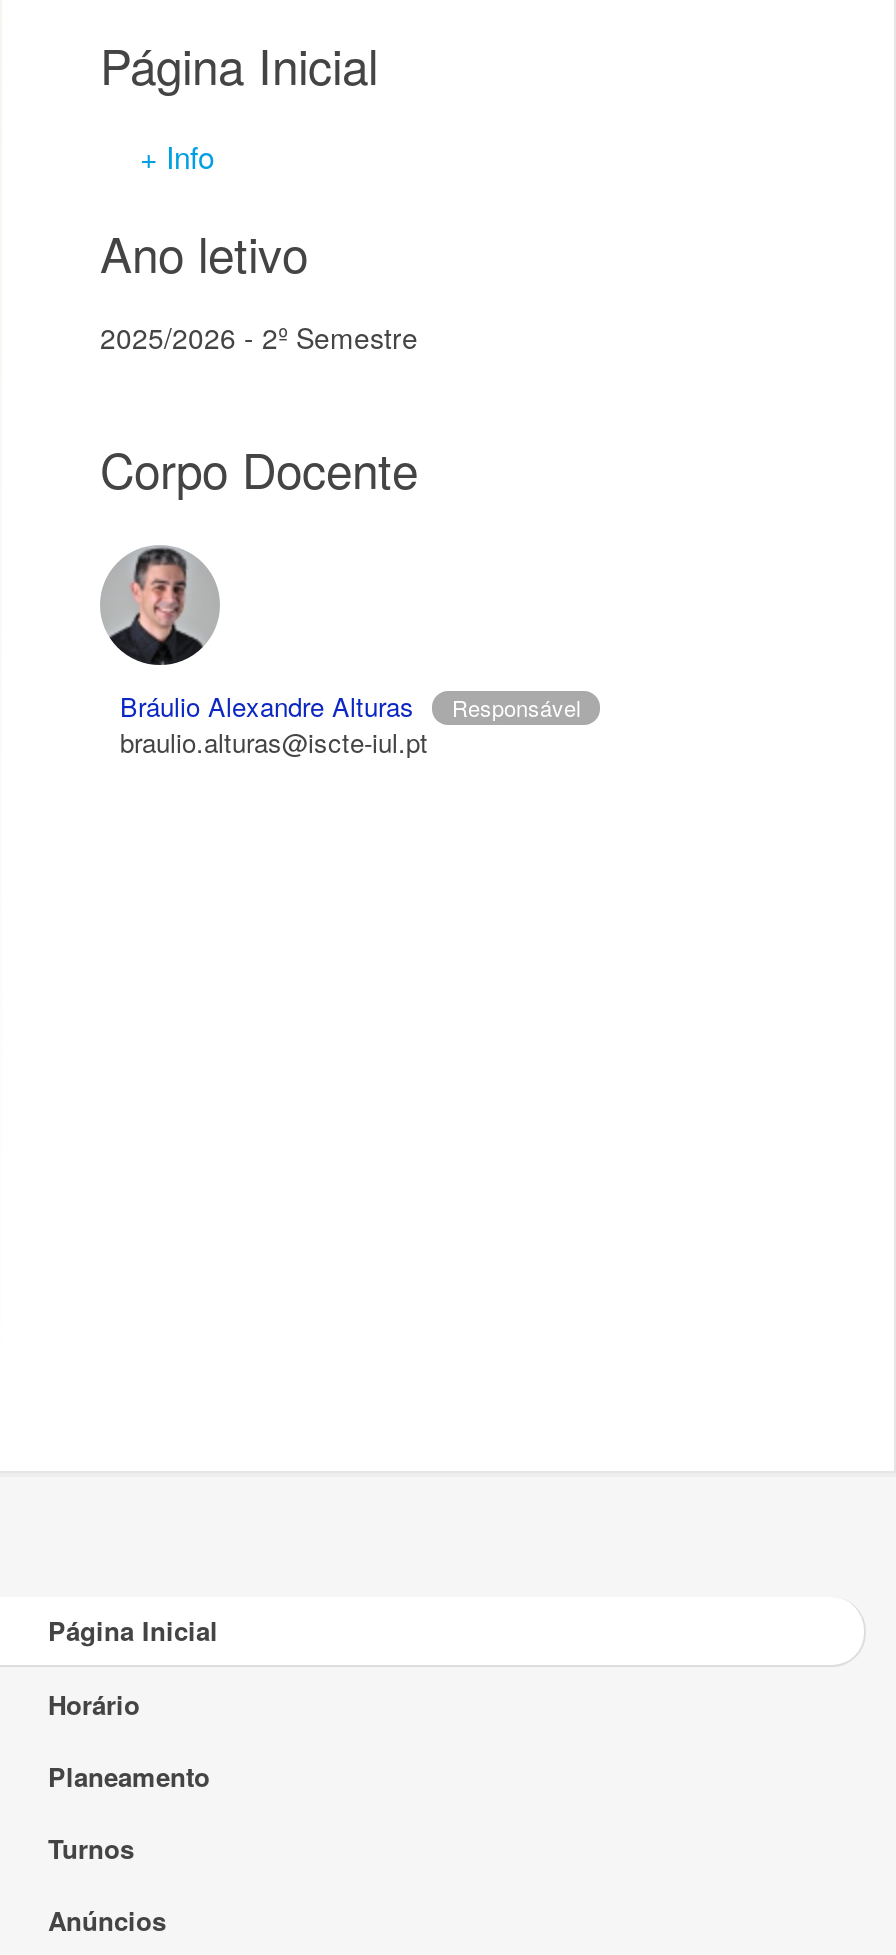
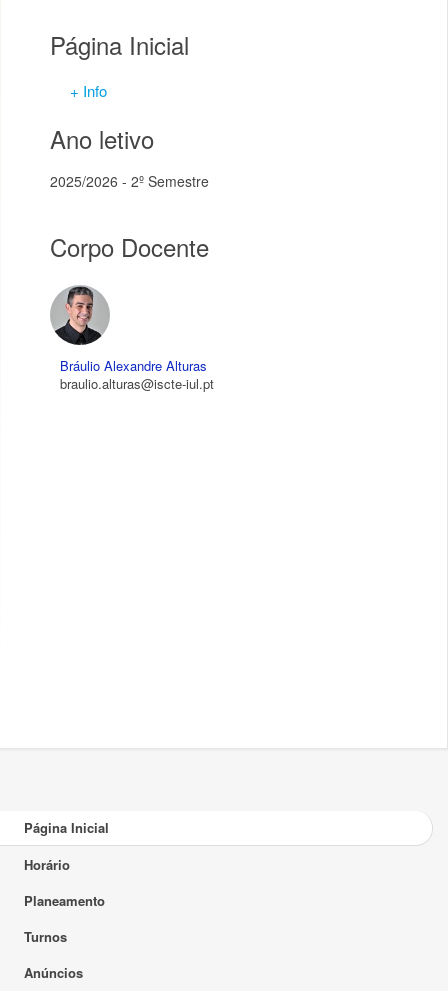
- Responsável
